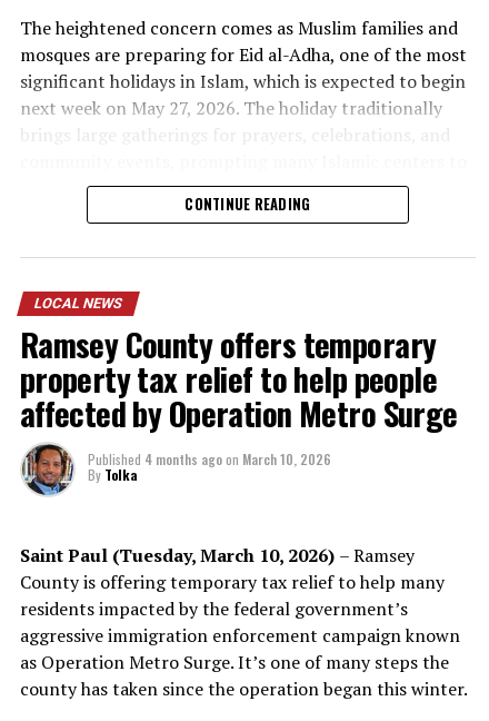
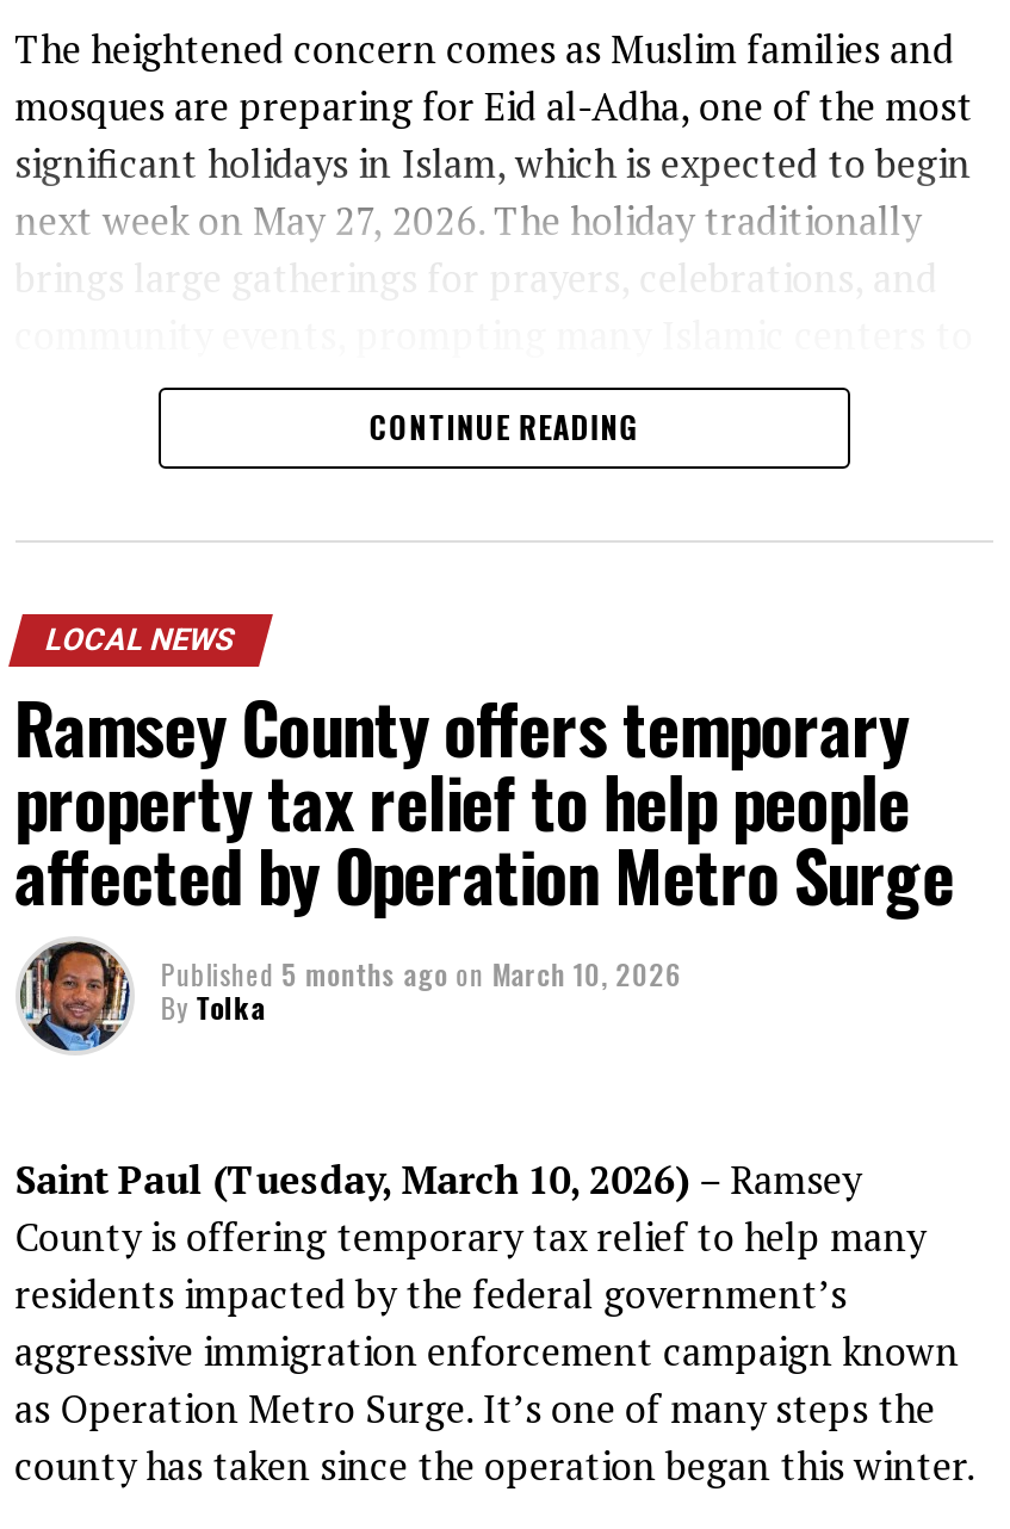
- Published 4 months ago on March 10, 2026
+ Published 5 months ago on March 10, 2026
